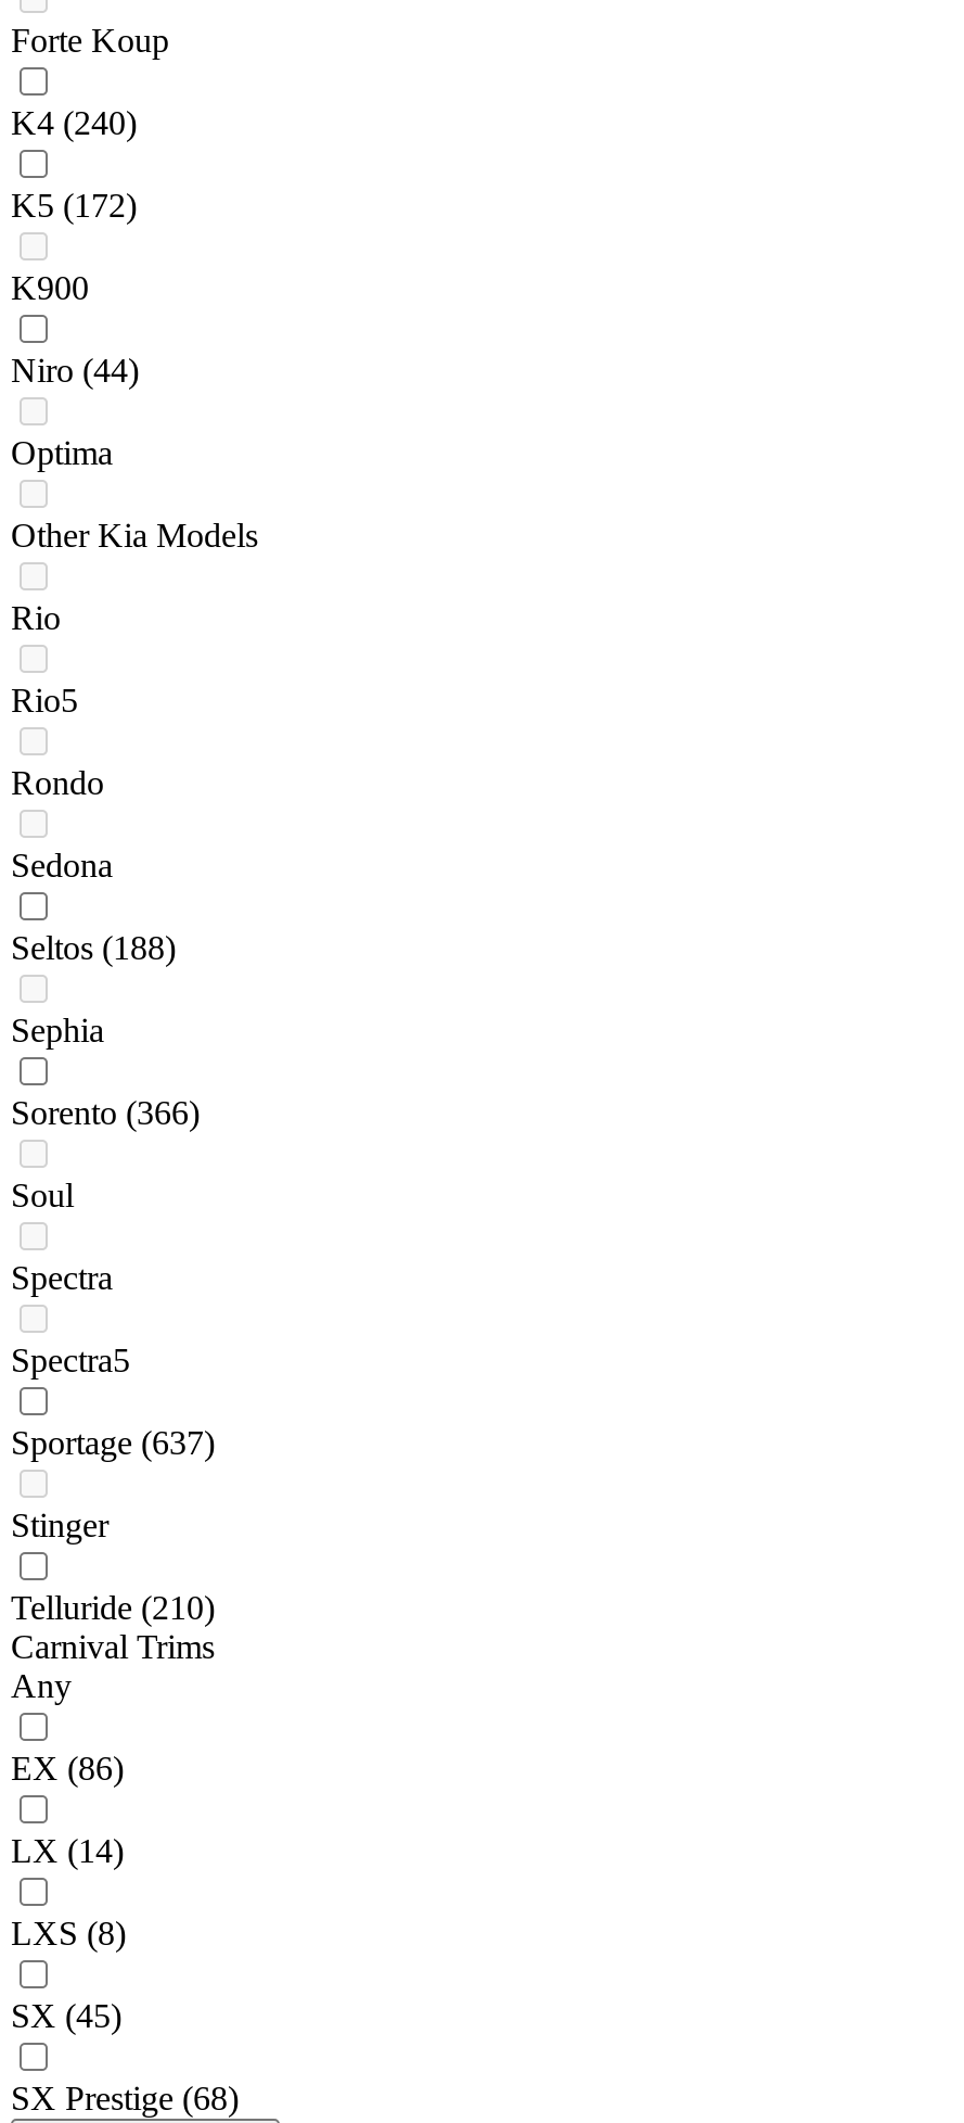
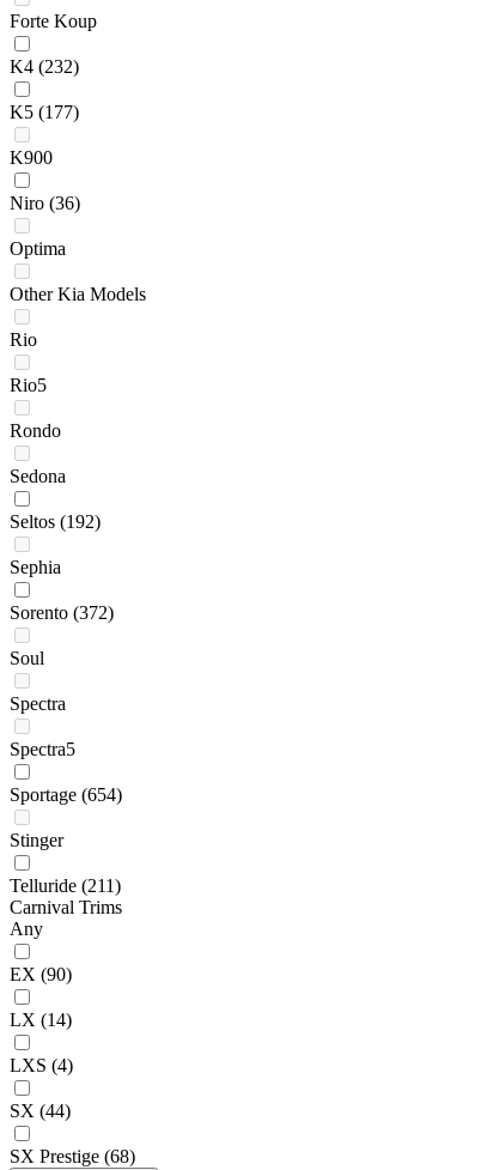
- K4 (240)
+ K4 (232)

- K5 (172)
+ K5 (177)

- Niro (44)
+ Niro (36)

- Seltos (188)
+ Seltos (192)

- Sorento (366)
+ Sorento (372)

- Sportage (637)
+ Sportage (654)

- Telluride (210)
+ Telluride (211)

- EX (86)
+ EX (90)

- LXS (8)
+ LXS (4)

- SX (45)
+ SX (44)
